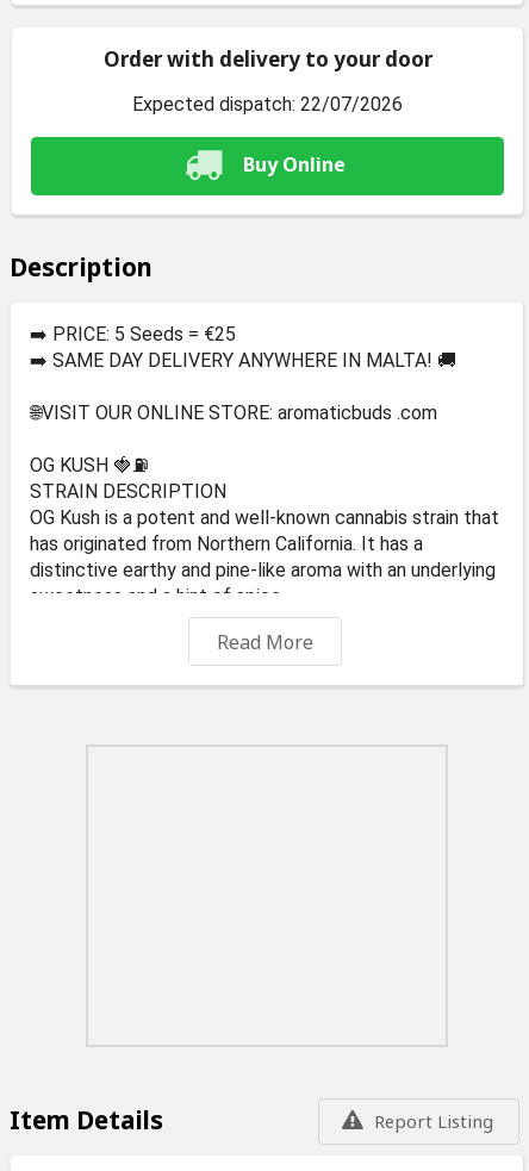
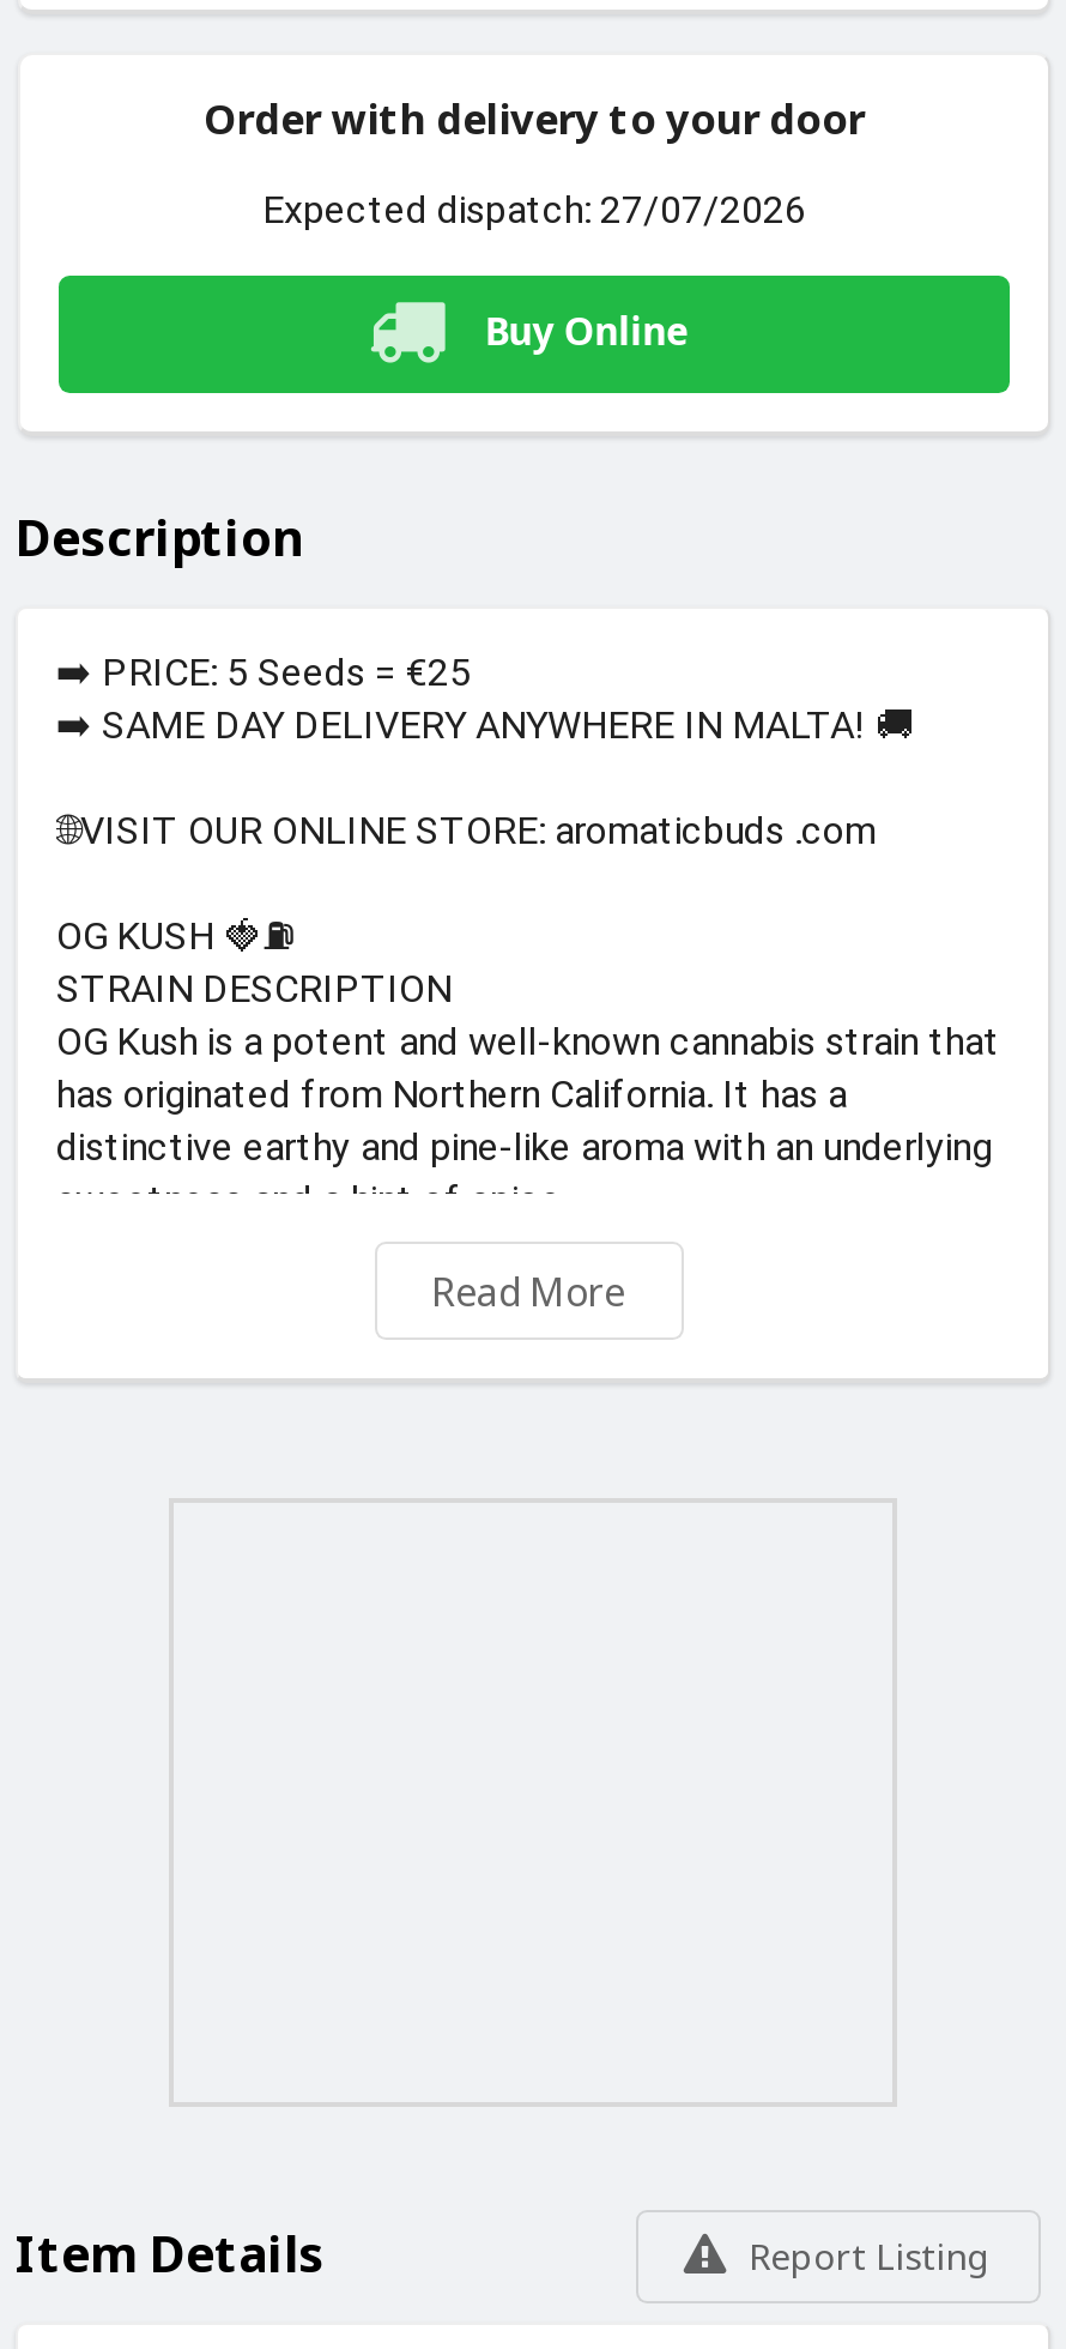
- Expected dispatch: 22/07/2026
+ Expected dispatch: 27/07/2026
